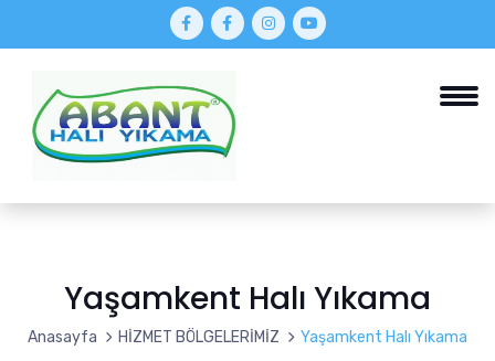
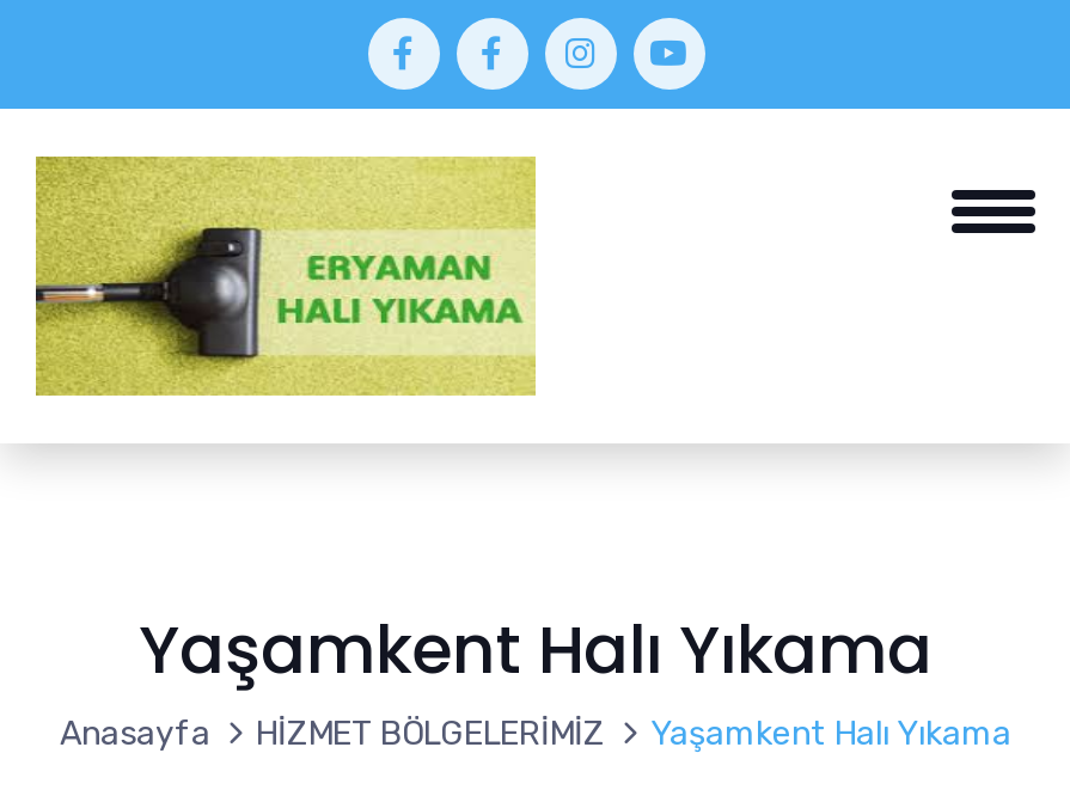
- [image]
+ [image]
